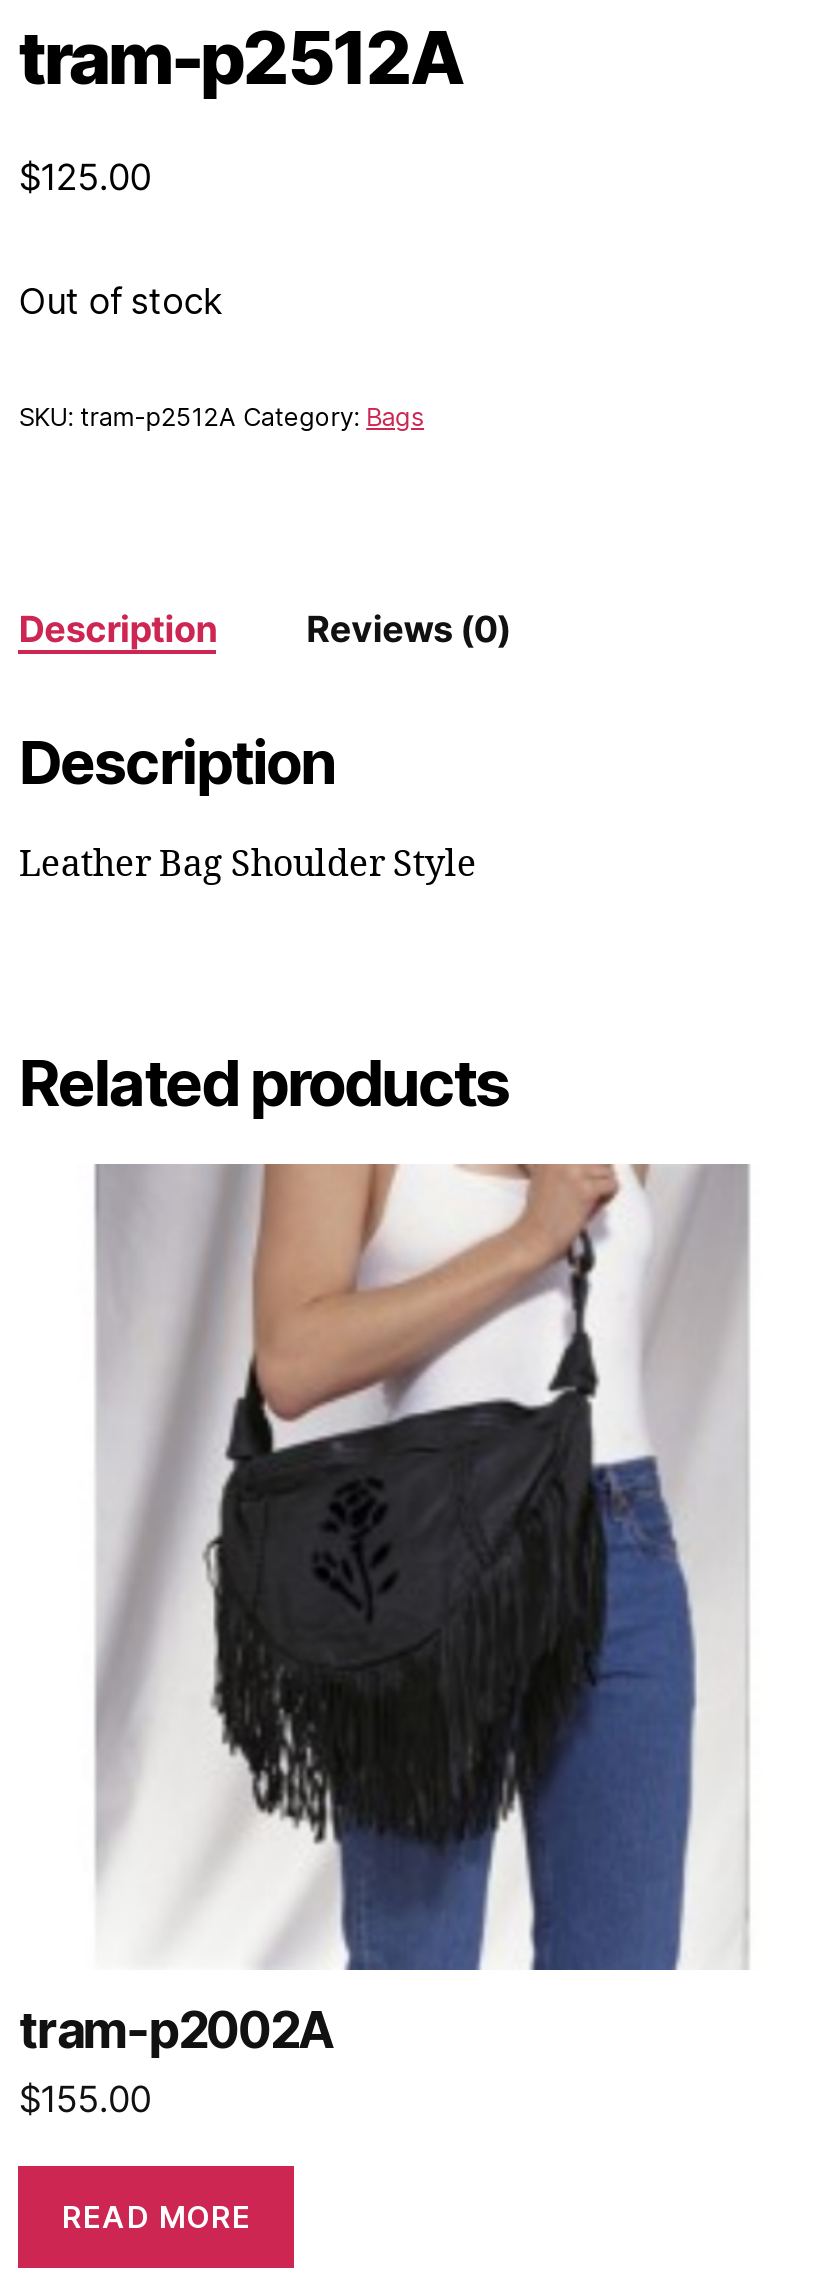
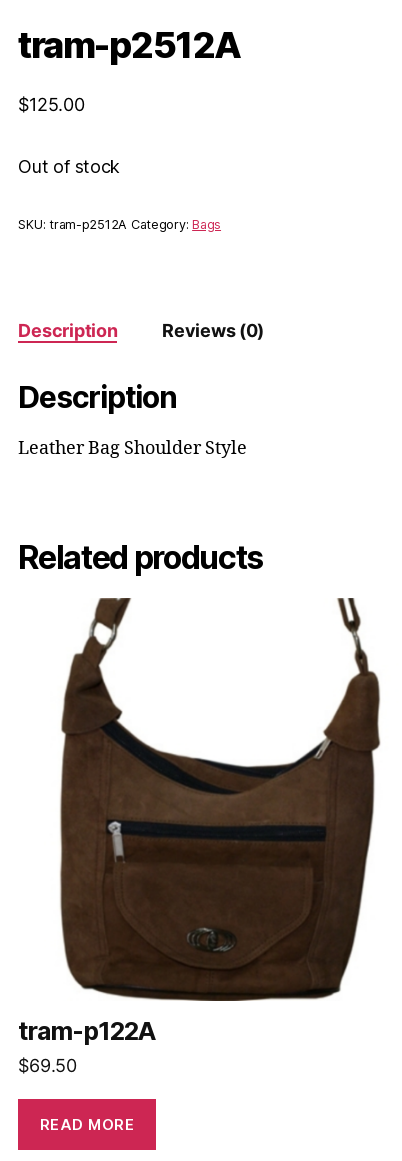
- [image]
- tram-p2002A
- $155.00
+ [image]
+ tram-p122A
+ $69.50
